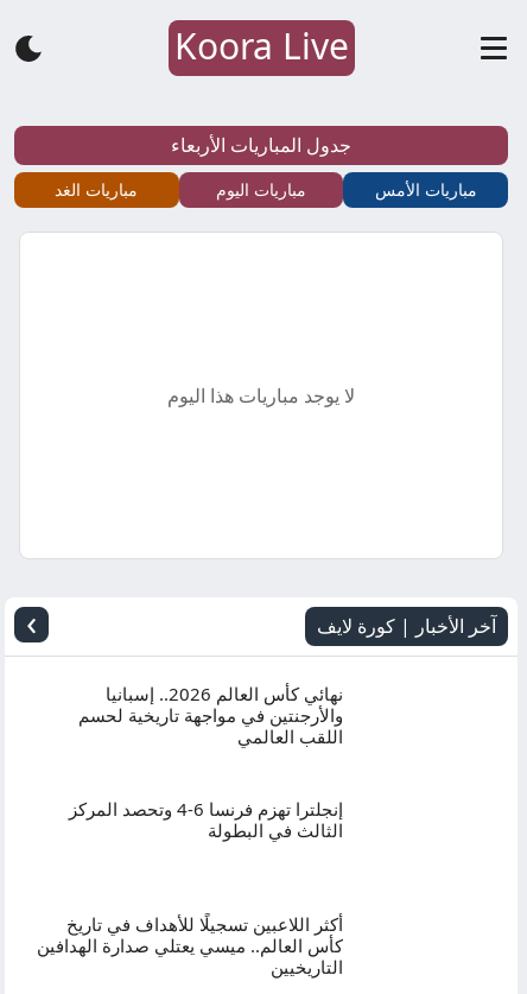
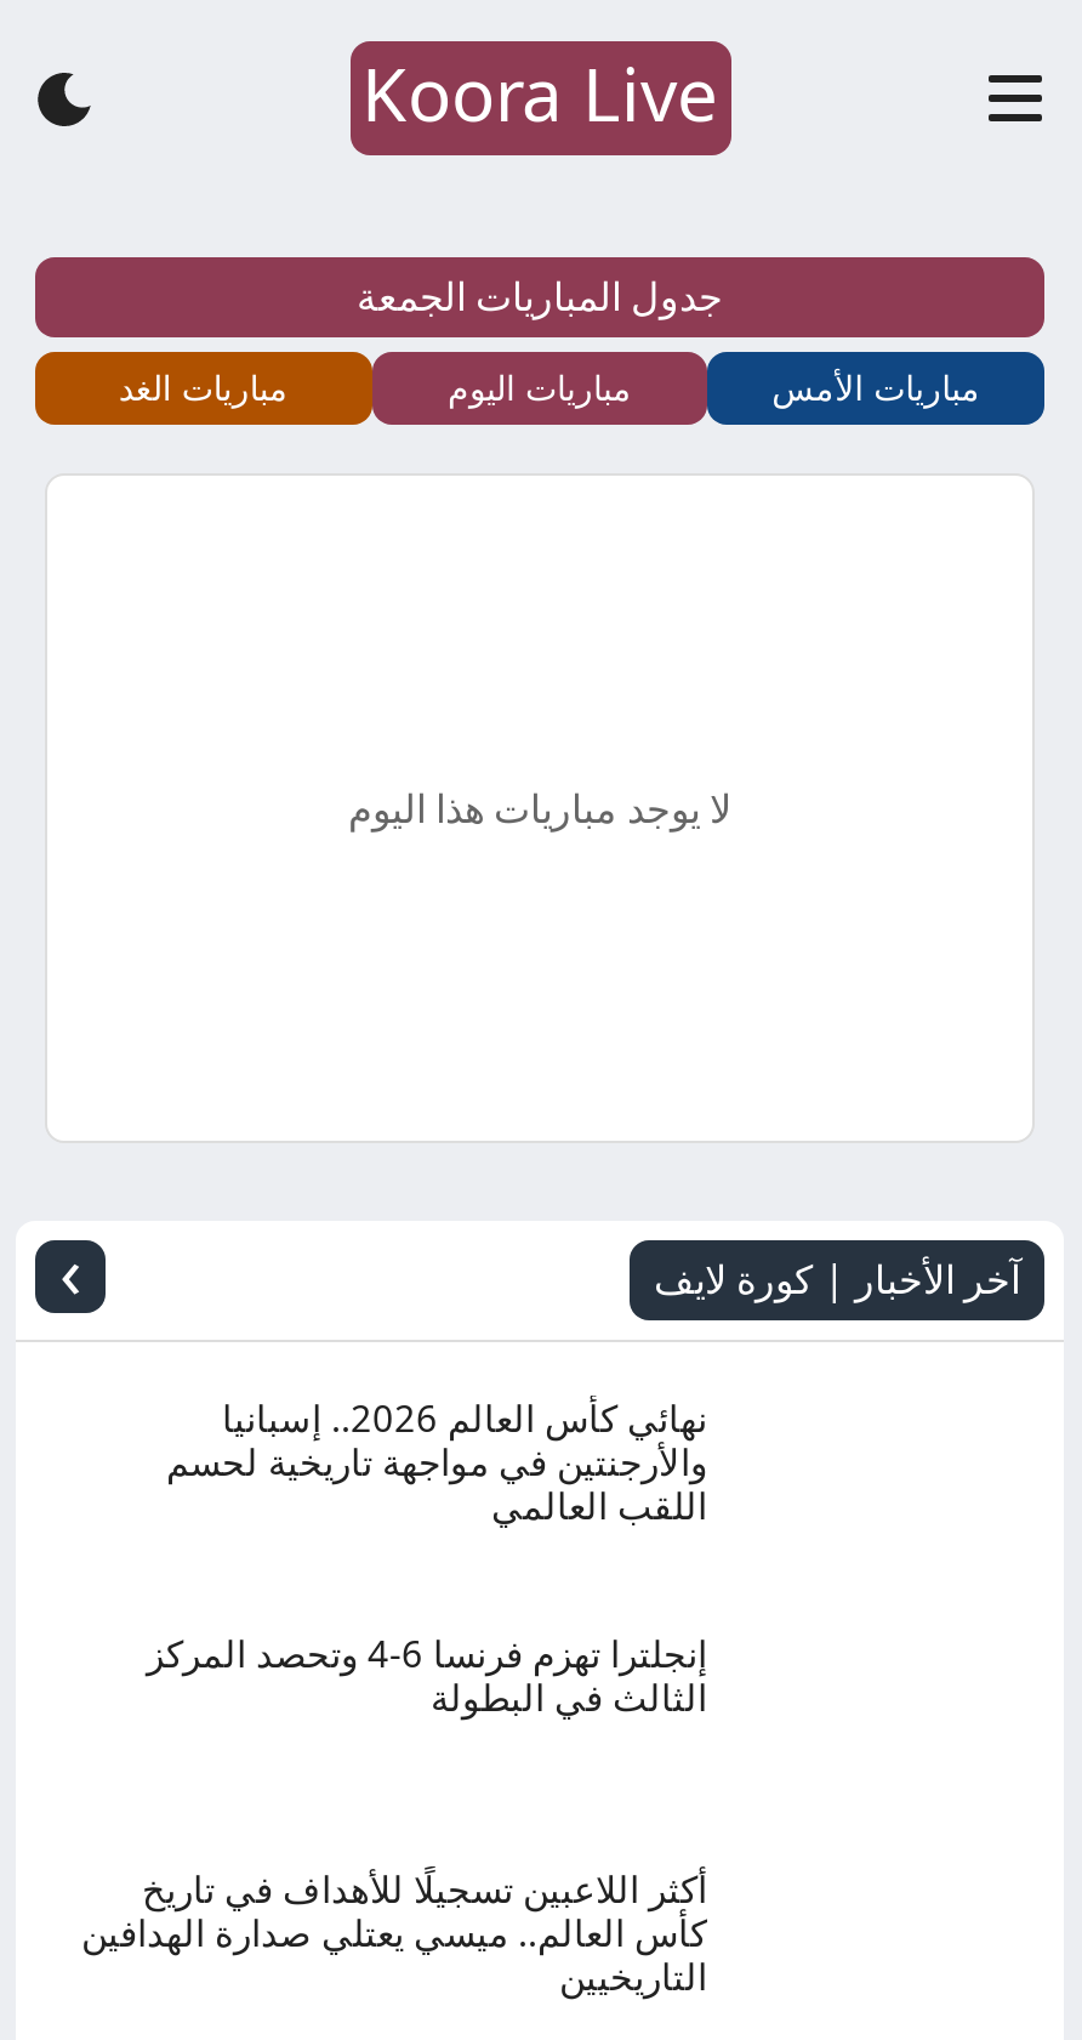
- جدول المباريات الأربعاء
+ جدول المباريات الجمعة
